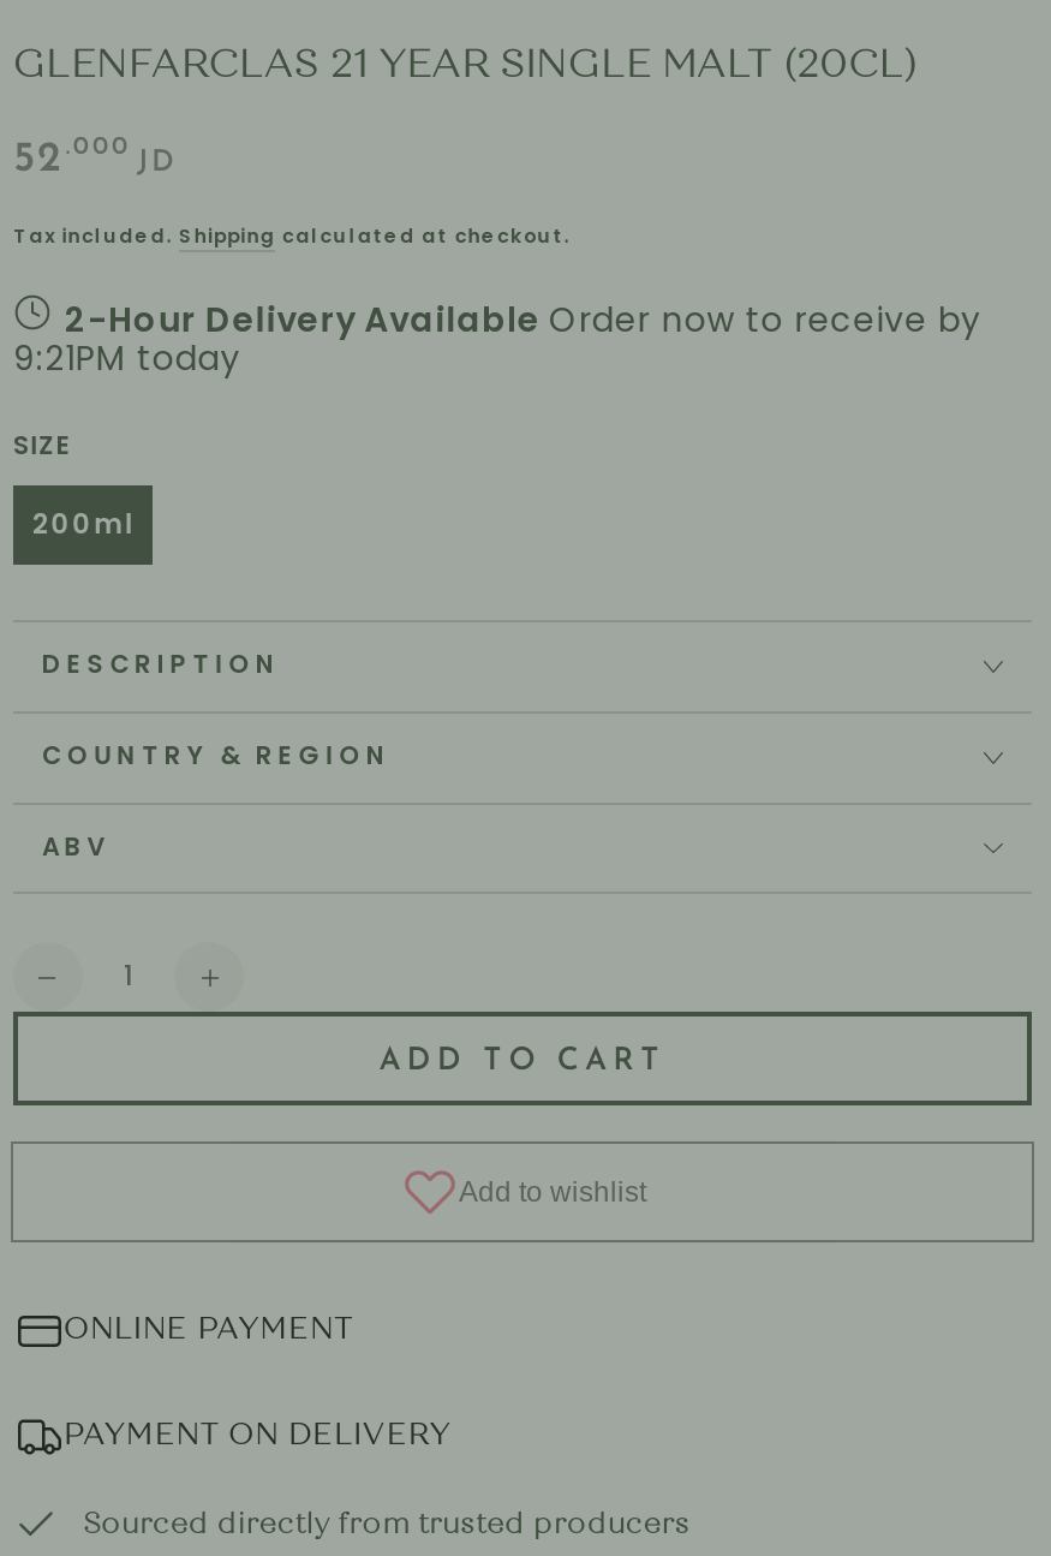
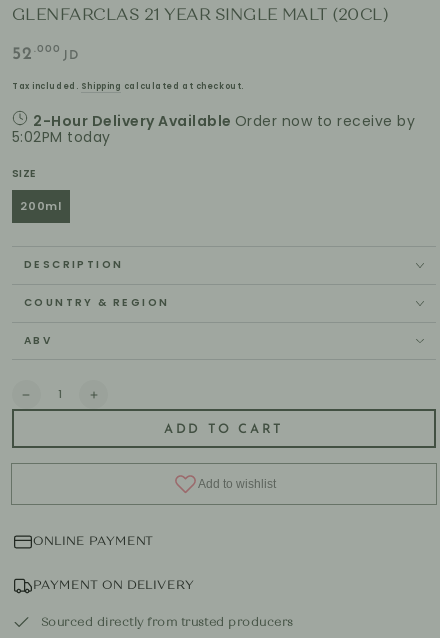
- 9:21PM today
+ 5:02PM today
